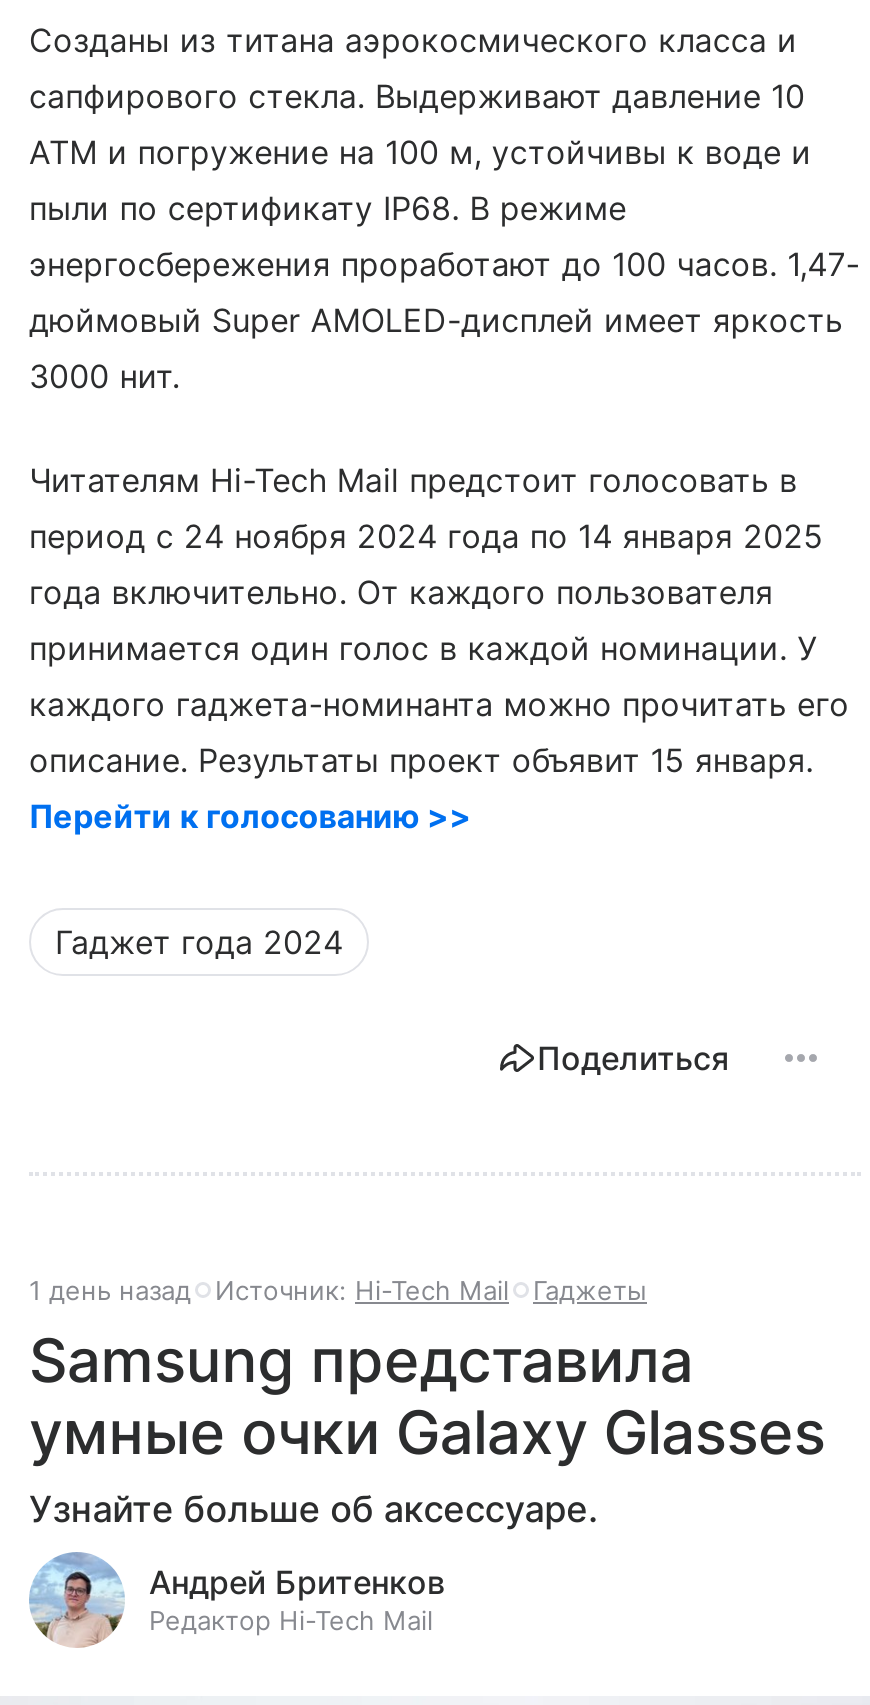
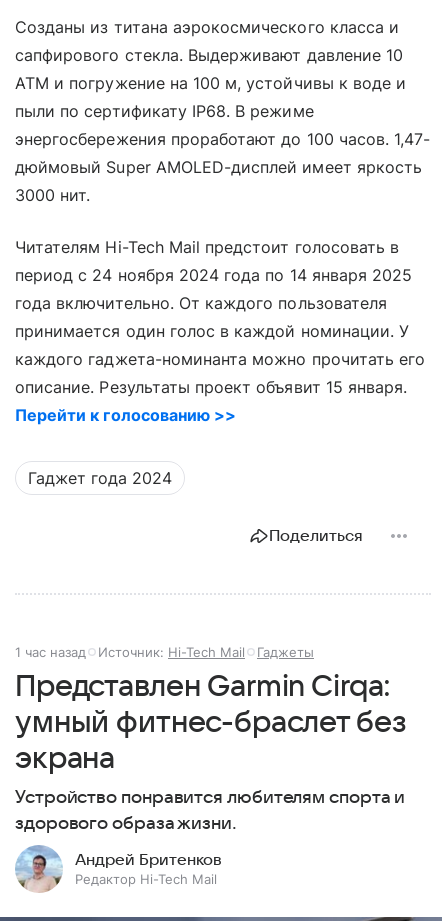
- 1 день назад Источник: Hi-Tech Mail Гаджеты
+ 1 час назад Источник: Hi-Tech Mail Гаджеты

- Samsung представила
- умные очки Galaxy Glasses
- Узнайте больше об аксессуаре.
+ Представлен Garmin Cirqa:
+ умный фитнес-браслет без
+ экрана
+ Устройство понравится любителям спорта и
+ здорового образа жизни.
